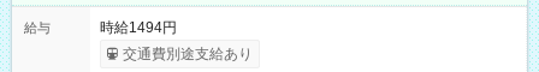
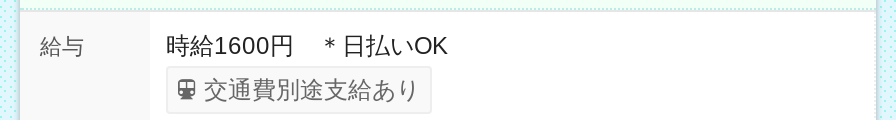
- 時給1494円
+ 時給1600円 ＊日払いOK
